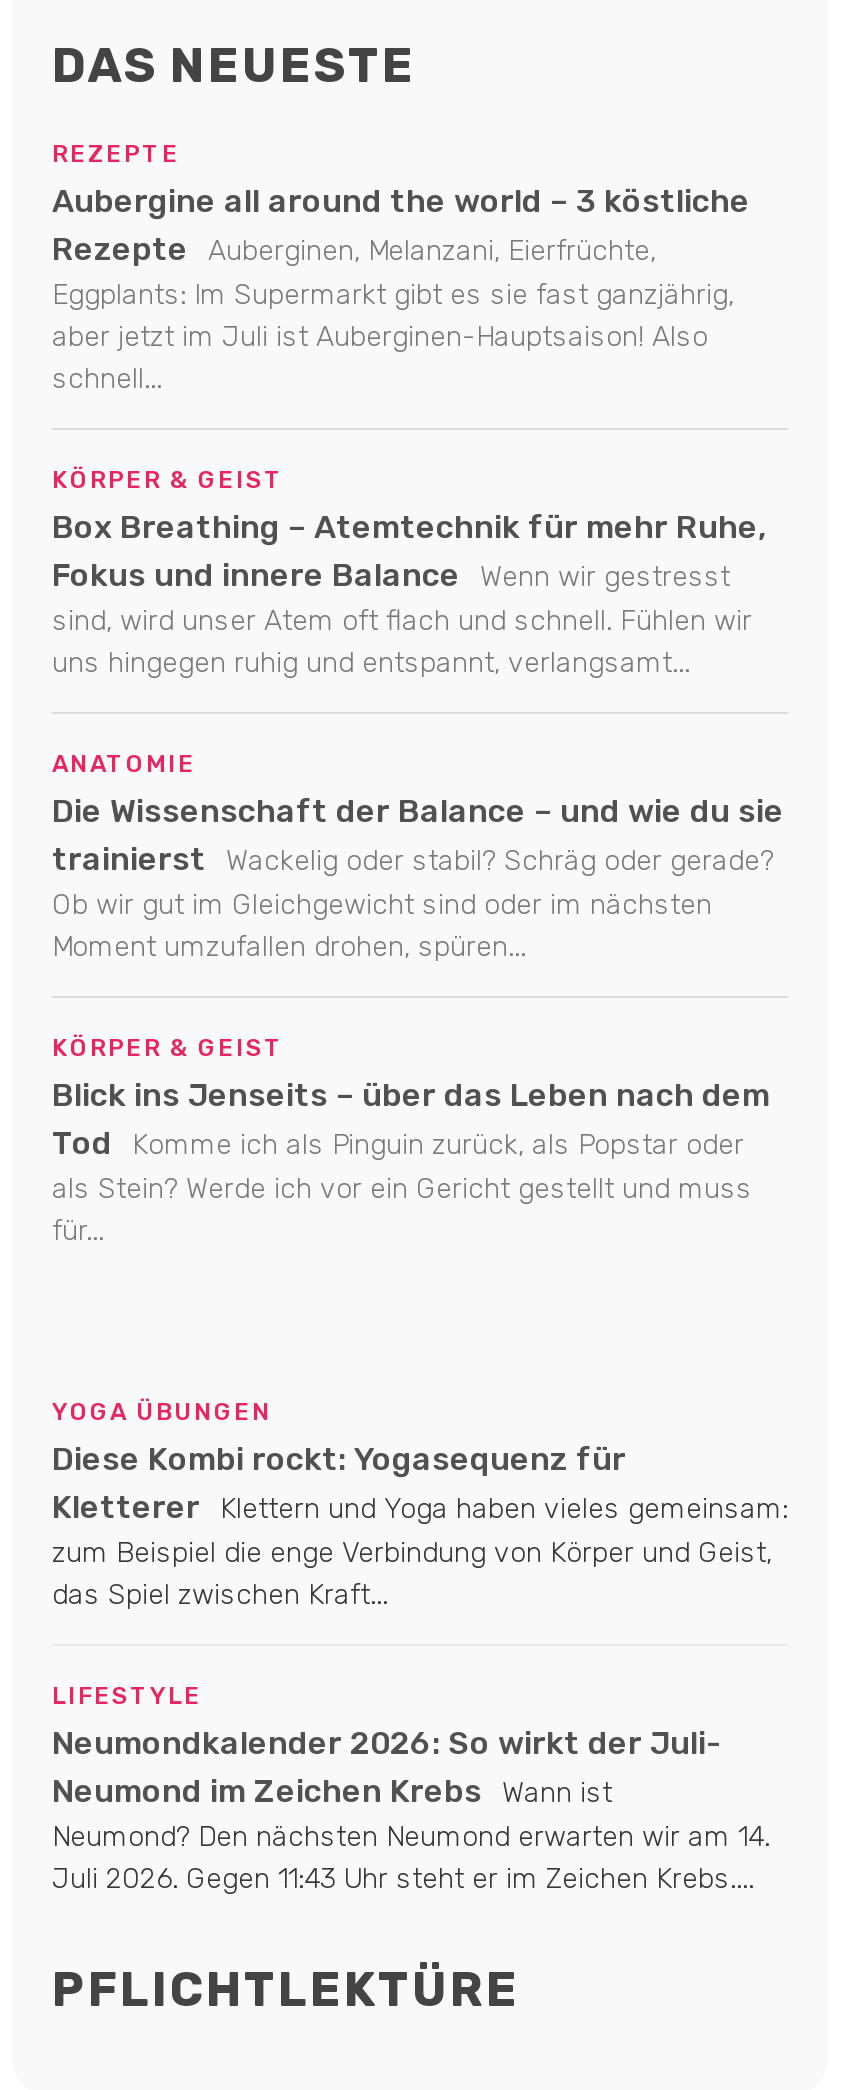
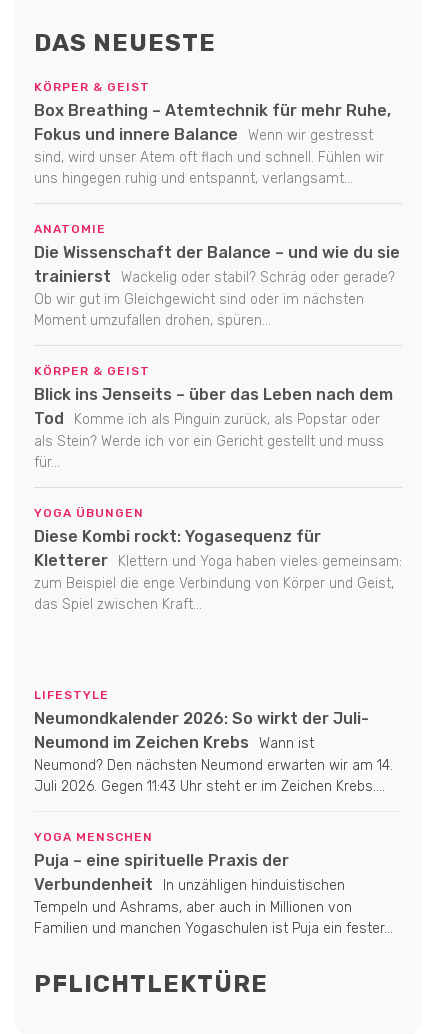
- REZEPTE
- Aubergine all around the world – 3 köstliche
- Rezepte Auberginen, Melanzani, Eierfrüchte,
- Eggplants: Im Supermarkt gibt es sie fast ganzjährig,
- aber jetzt im Juli ist Auberginen-Hauptsaison! Also
- schnell...

moved up: KÖRPER & GEIST | Box Breathing – Atemtechnik für mehr Ruhe, | Fokus und innere Balance Wenn wir gestresst | ... | als Stein? Werde ich vor ein Gericht gestellt und muss | für...

moved up: YOGA ÜBUNGEN | Diese Kombi rockt: Yogasequenz für | Kletterer Klettern und Yoga haben vieles gemeinsam: | zum Beispiel die enge Verbindung von Körper und Geist, | das Spiel zwischen Kraft...

moved up: LIFESTYLE | Neumondkalender 2026: So wirkt der Juli- | Neumond im Zeichen Krebs Wann ist | Neumond? Den nächsten Neumond erwarten wir am 14. | Juli 2026. Gegen 11:43 Uhr steht er im Zeichen Krebs....

+ YOGA MENSCHEN
+ Puja – eine spirituelle Praxis der
+ Verbundenheit In unzähligen hinduistischen
+ Tempeln und Ashrams, aber auch in Millionen von
+ Familien und manchen Yogaschulen ist Puja ein fester...
